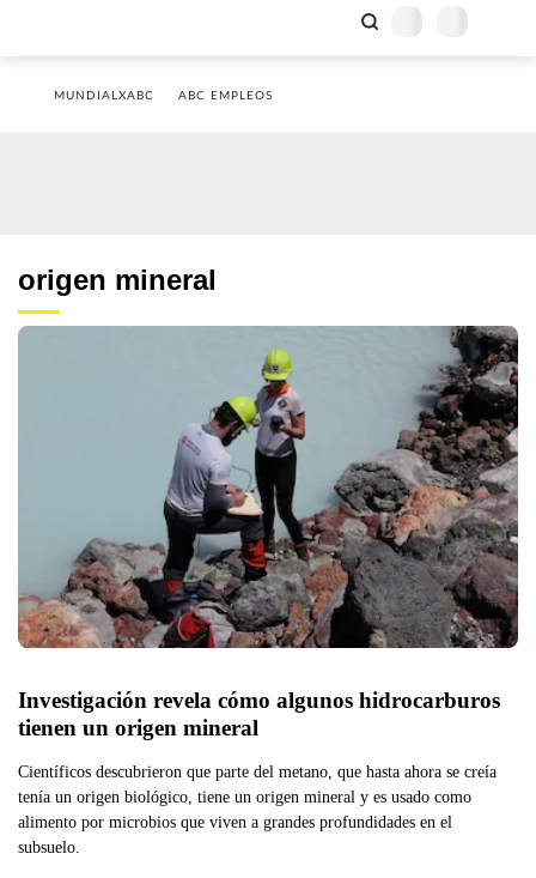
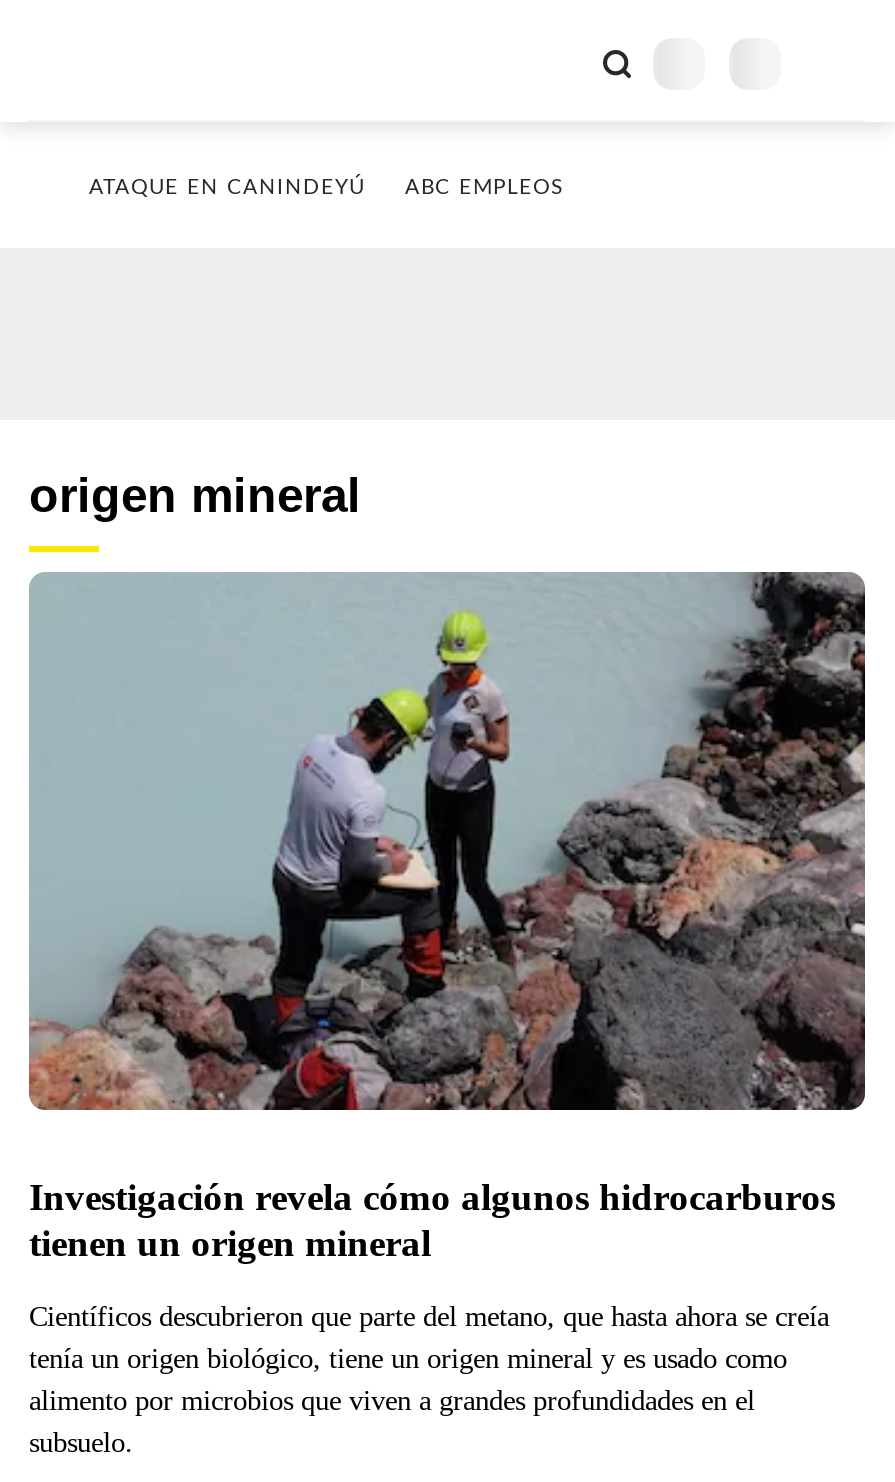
- MUNDIALXABC
+ ATAQUE EN CANINDEYÚ
